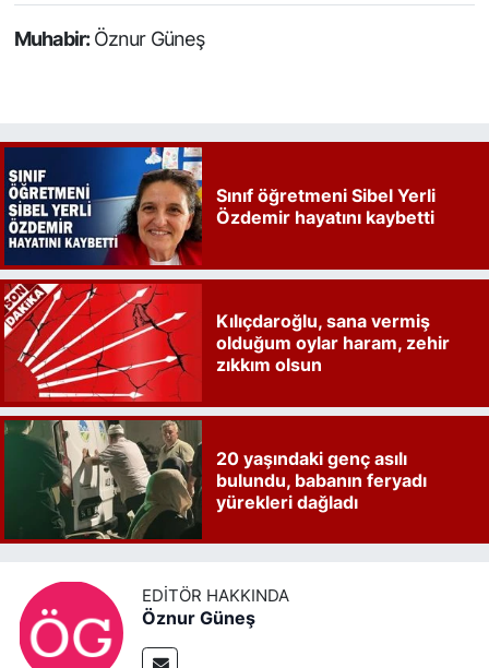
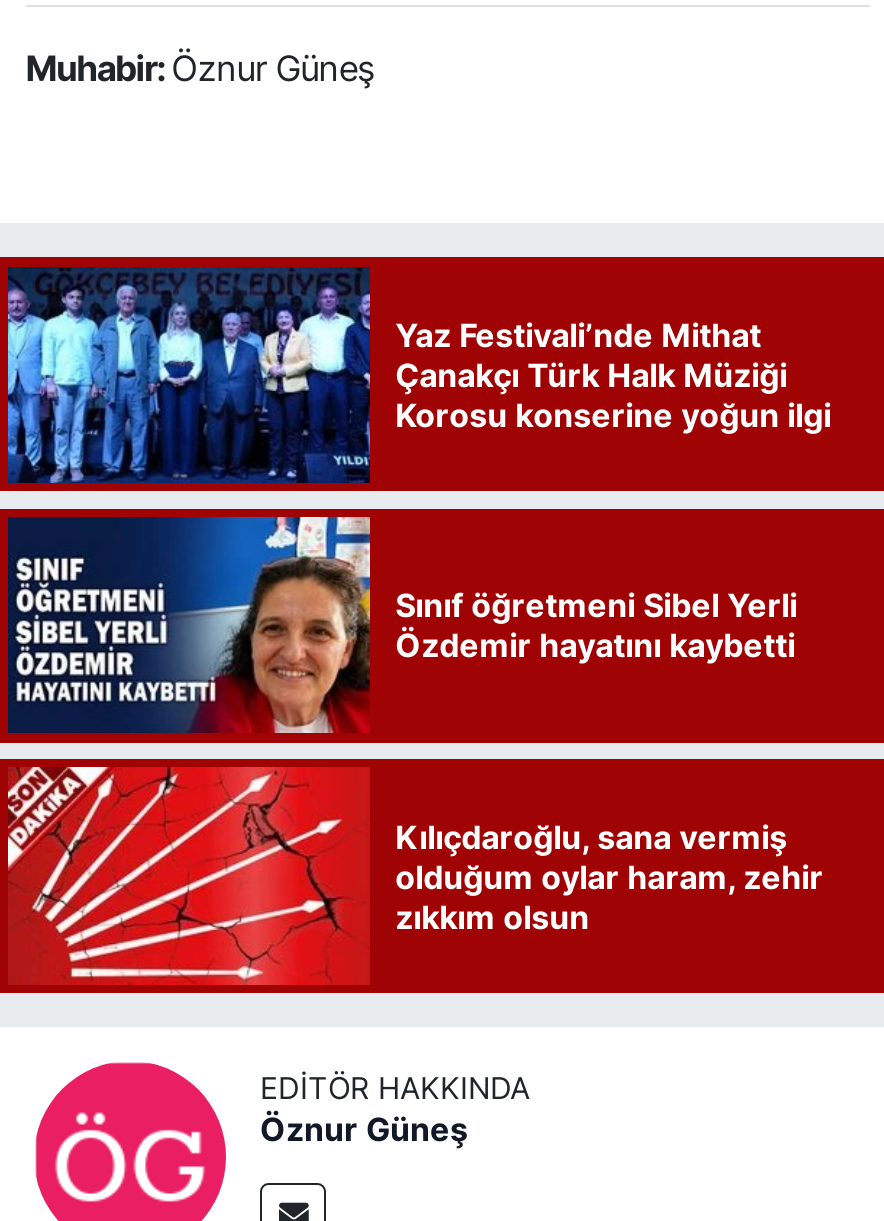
+ [image]
+ Yaz Festivali’nde Mithat
+ Çanakçı Türk Halk Müziği
+ Korosu konserine yoğun ilgi

moved down: [image] | Sınıf öğretmeni Sibel Yerli | Özdemir hayatını kaybetti | Kılıçdaroğlu, sana vermiş | olduğum oylar haram, zehir | zıkkım olsun

- [image]
- 20 yaşındaki genç asılı
- bulundu, babanın feryadı
- yürekleri dağladı
